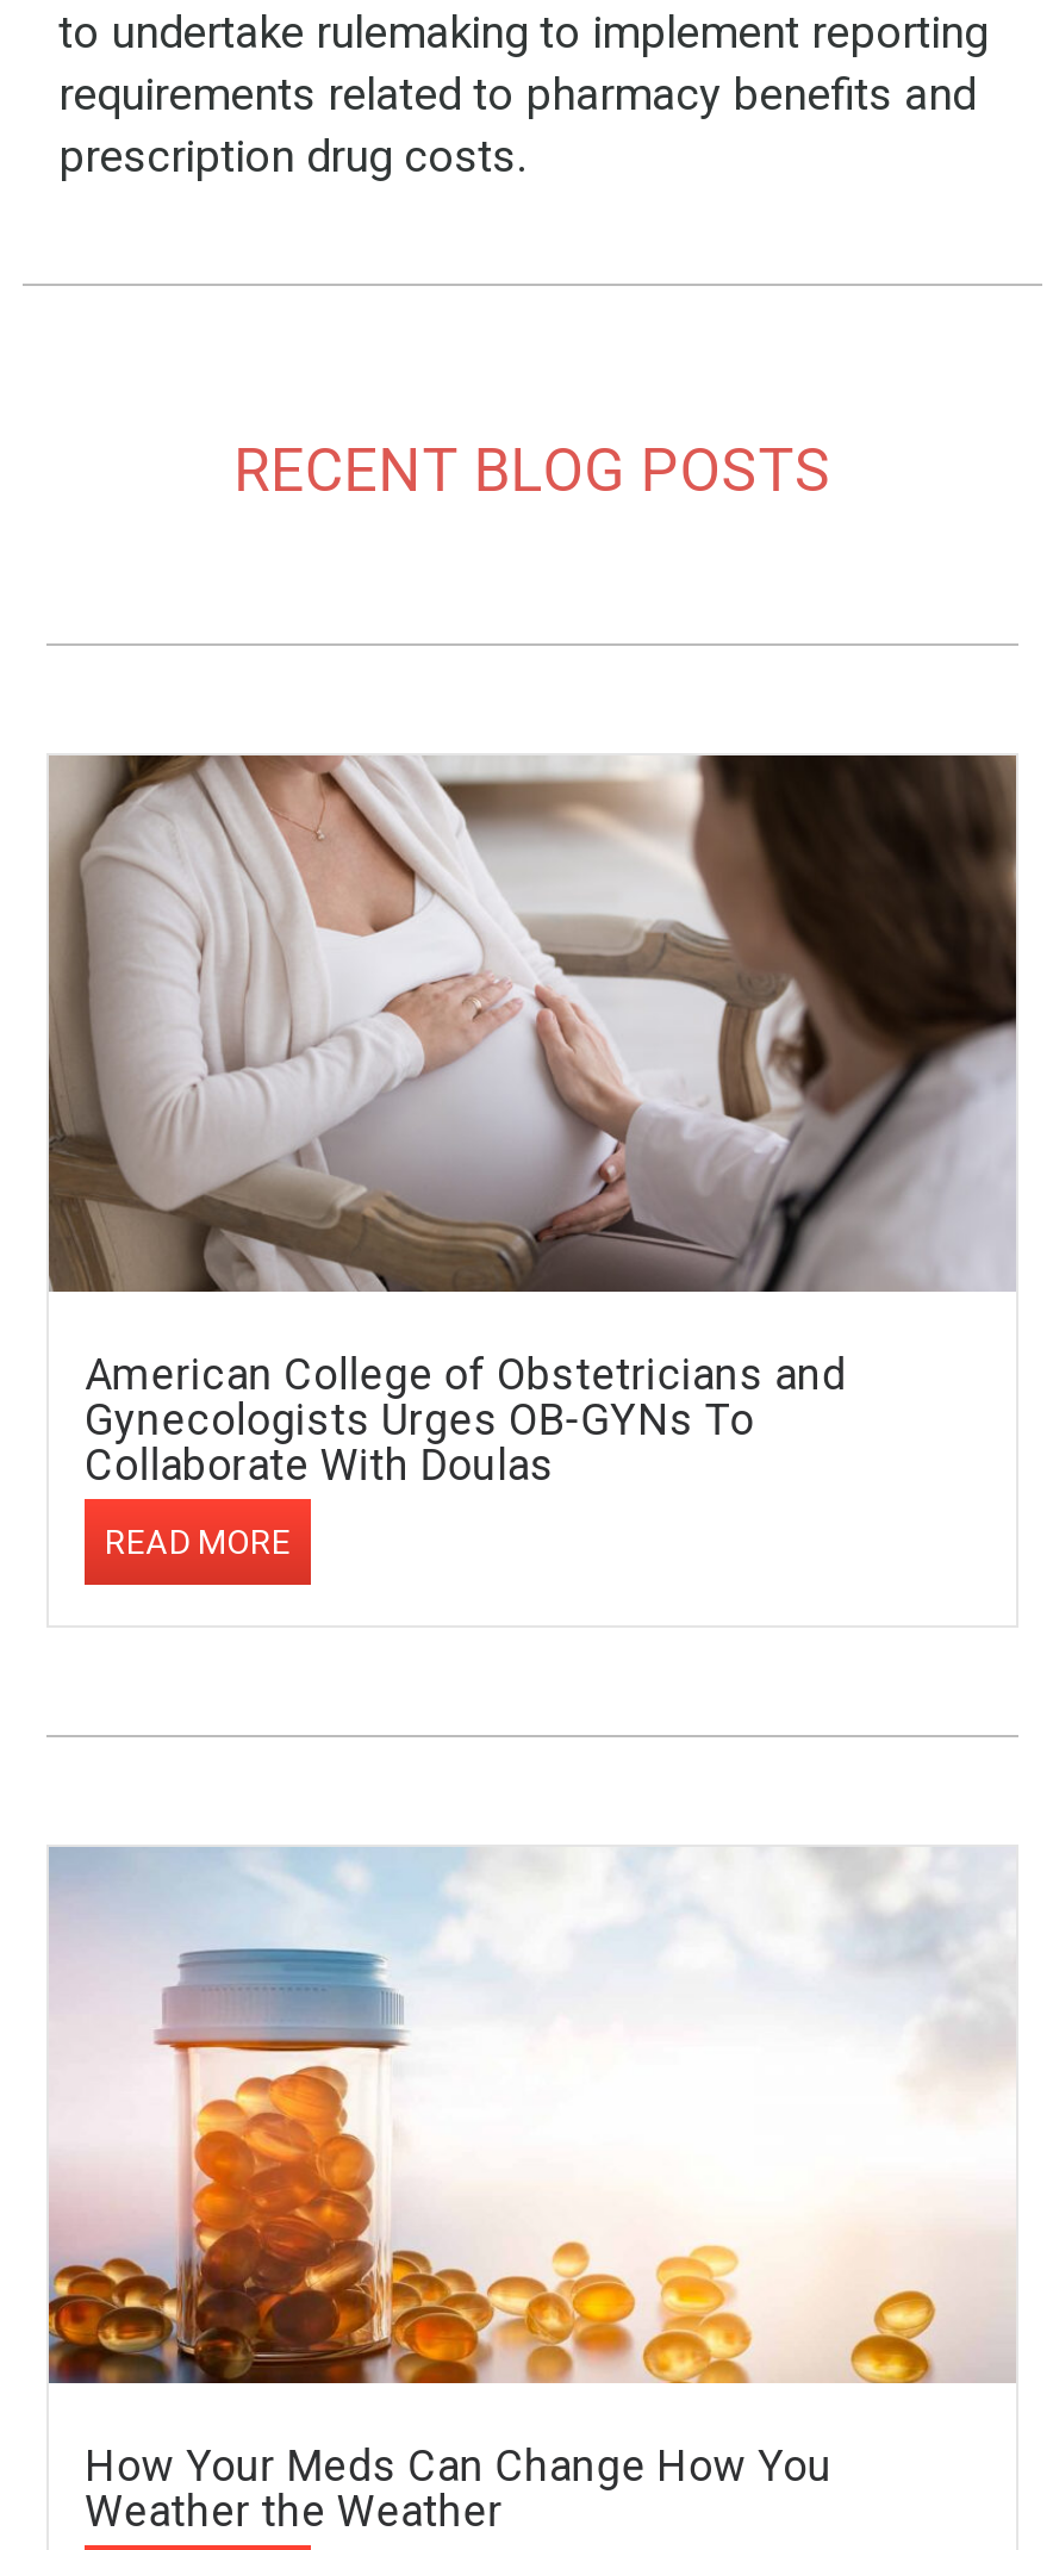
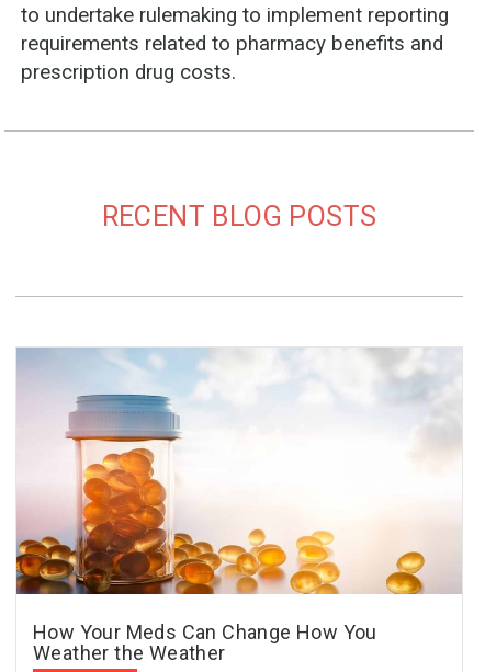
- [image]
- American College of Obstetricians and
- Gynecologists Urges OB-GYNs To
- Collaborate With Doulas
- READ MORE
